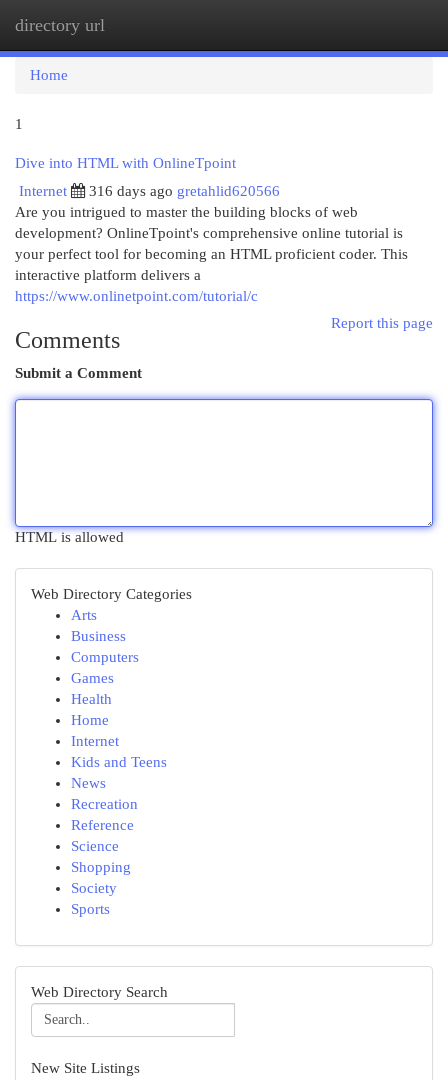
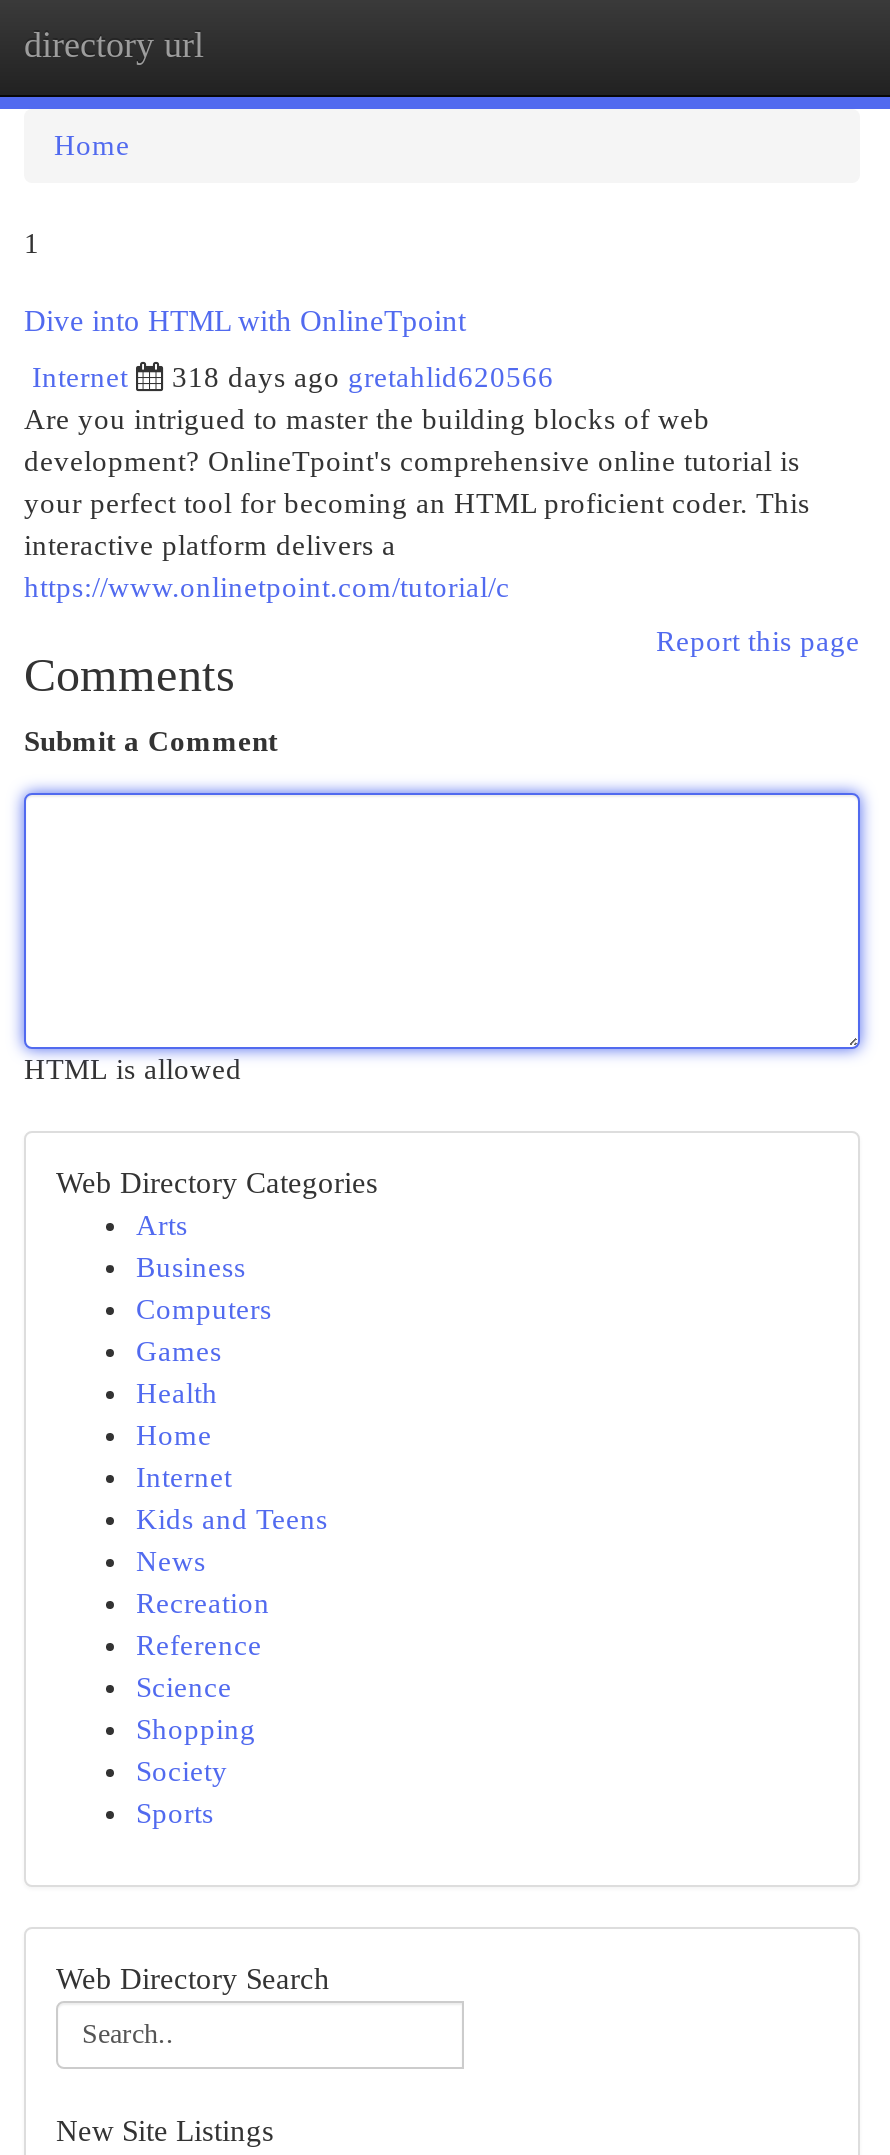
- 316 days ago gretahlid620566
+ 318 days ago gretahlid620566
